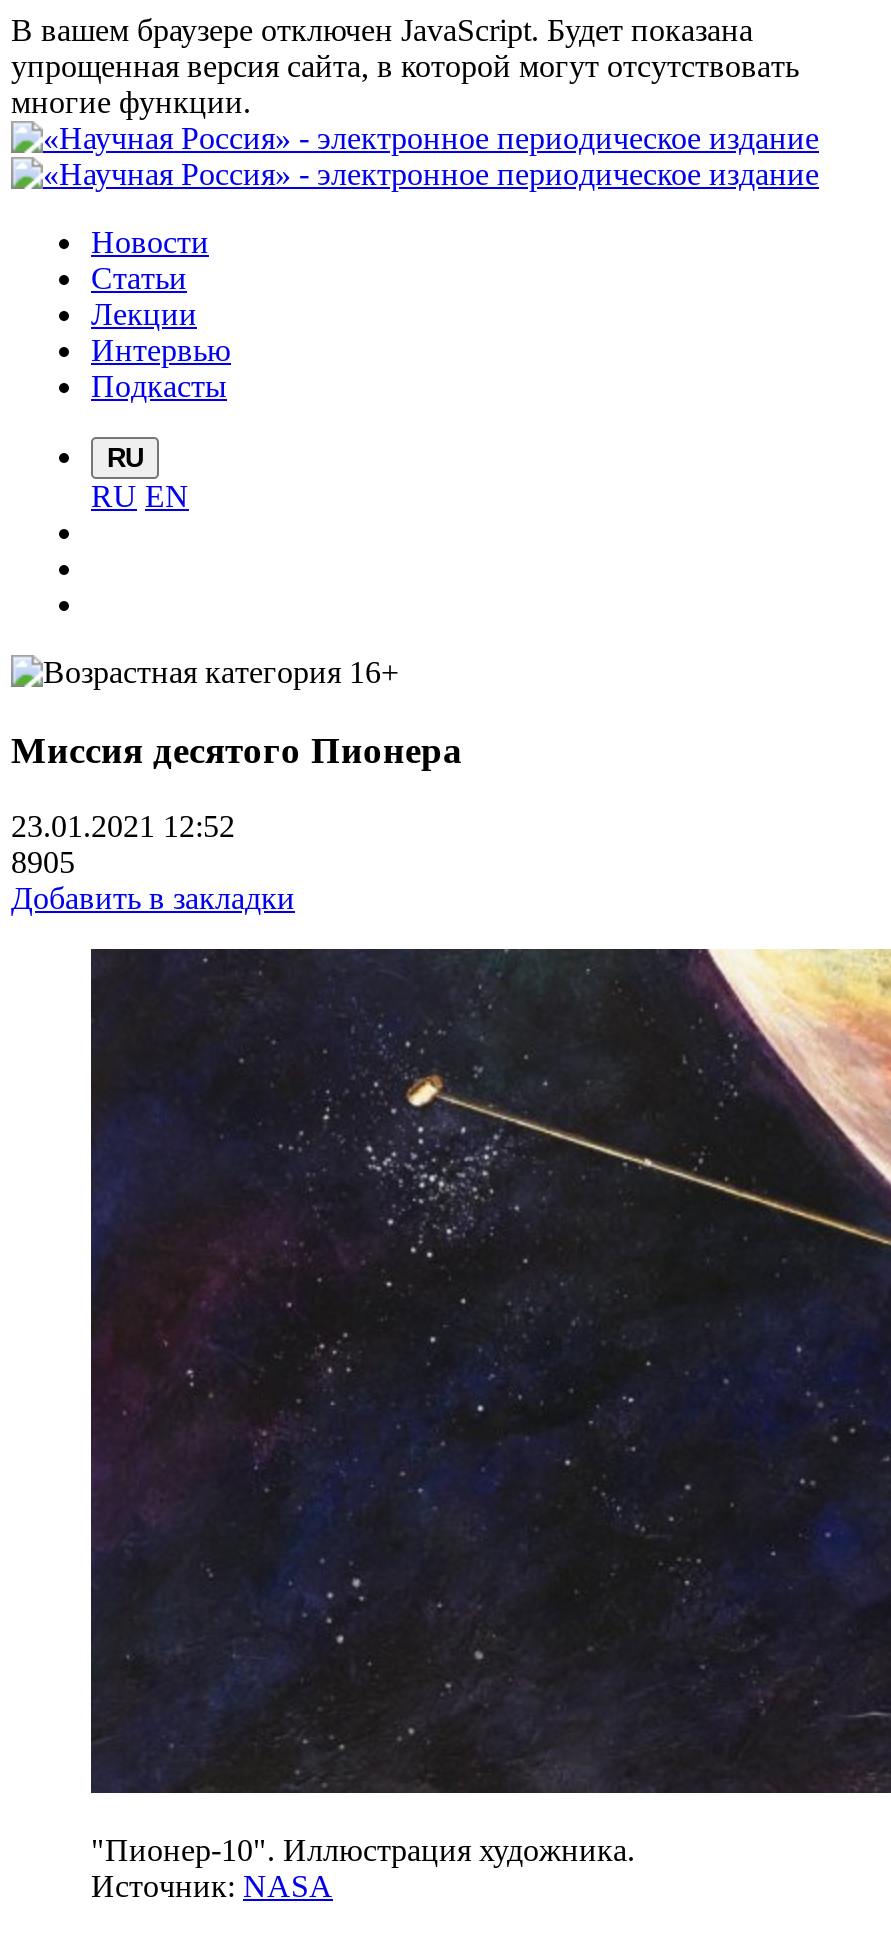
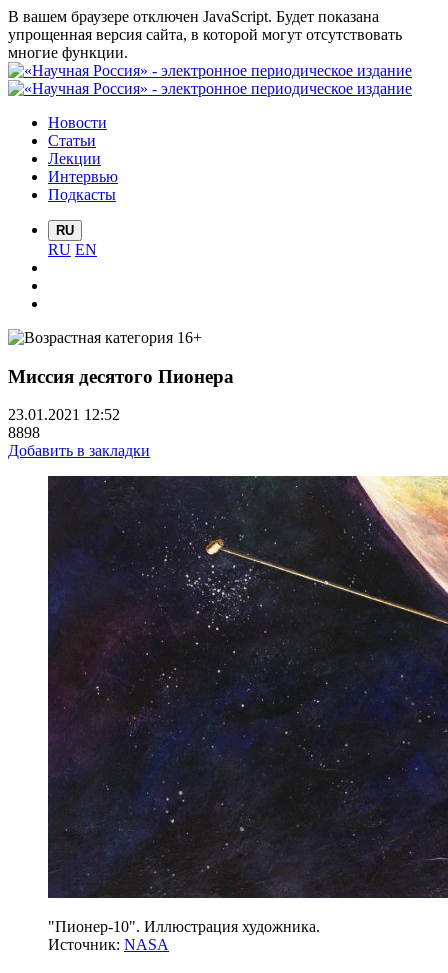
- 8905
+ 8898
